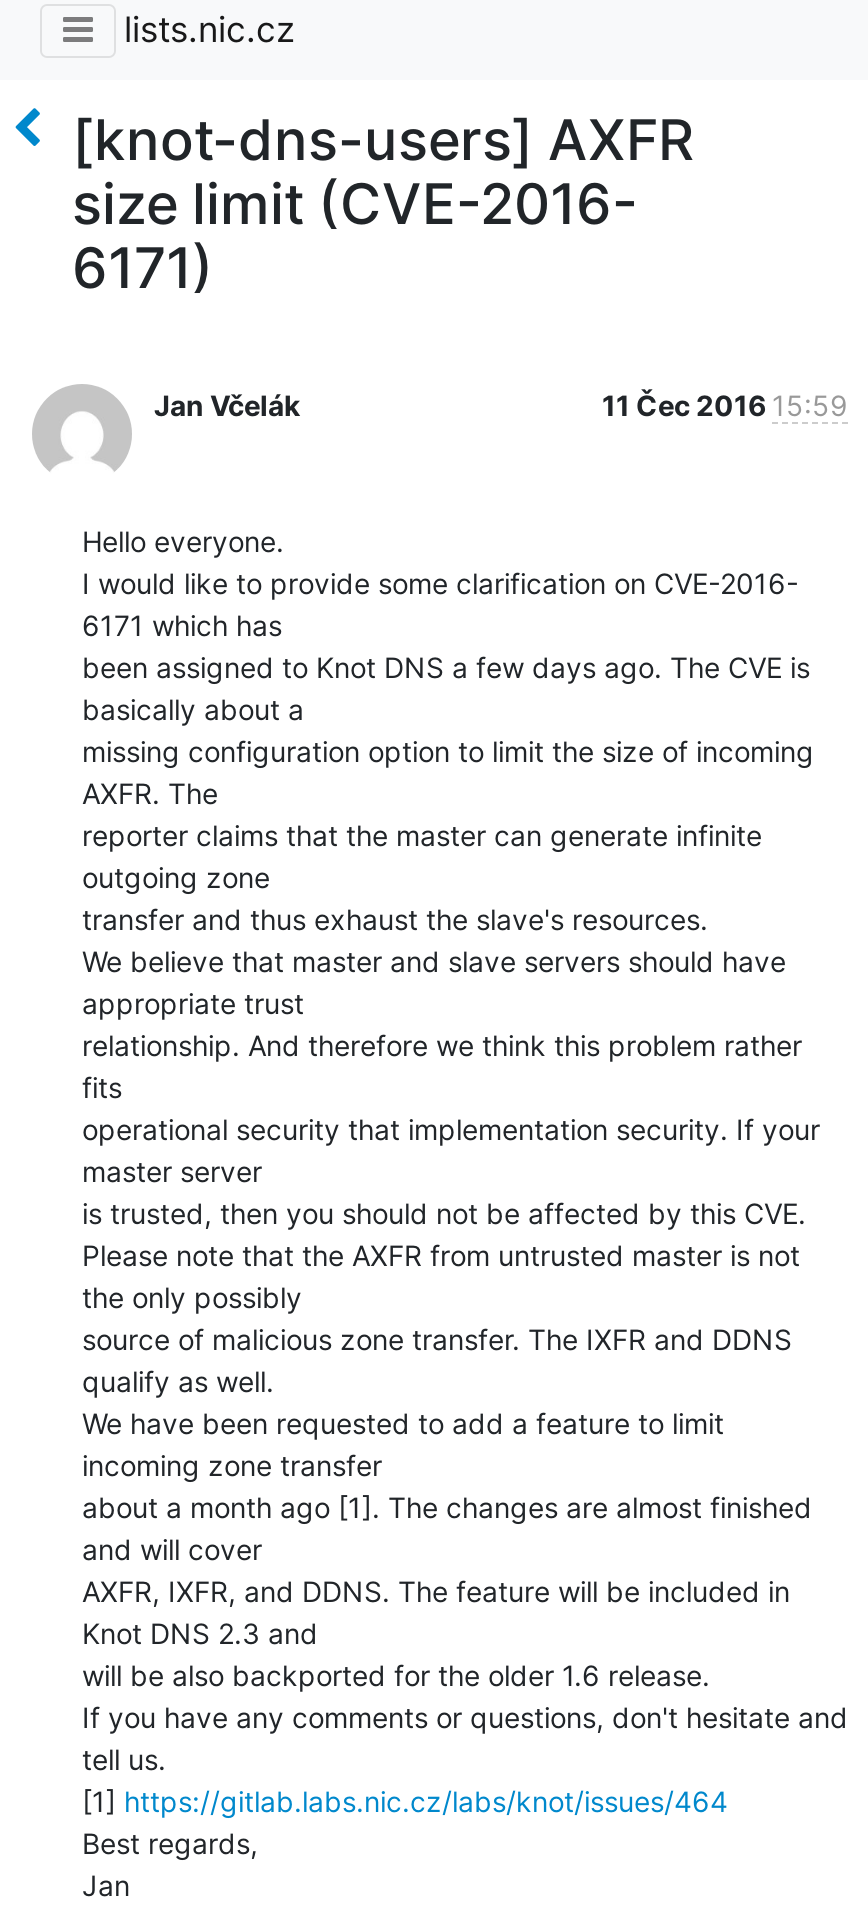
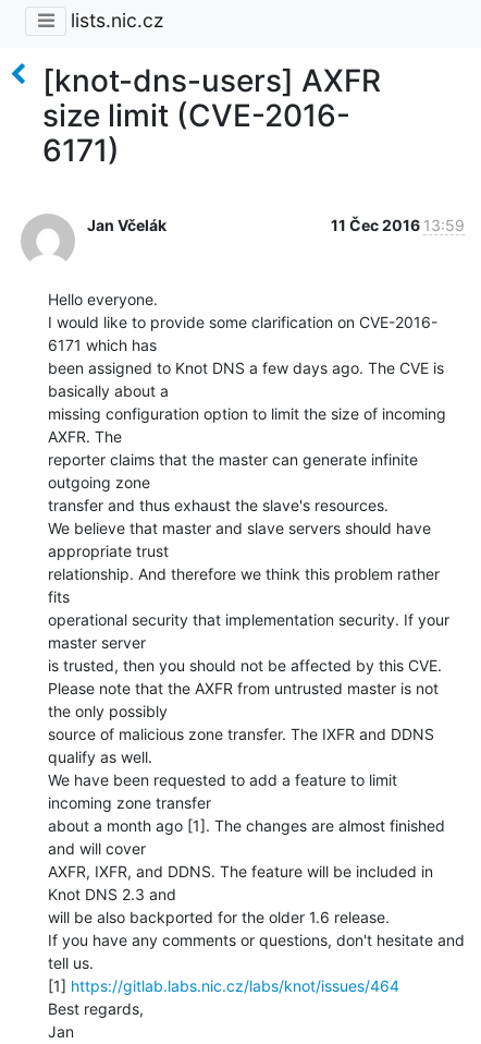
- 11 Čec 2016 15:59
+ 11 Čec 2016 13:59
